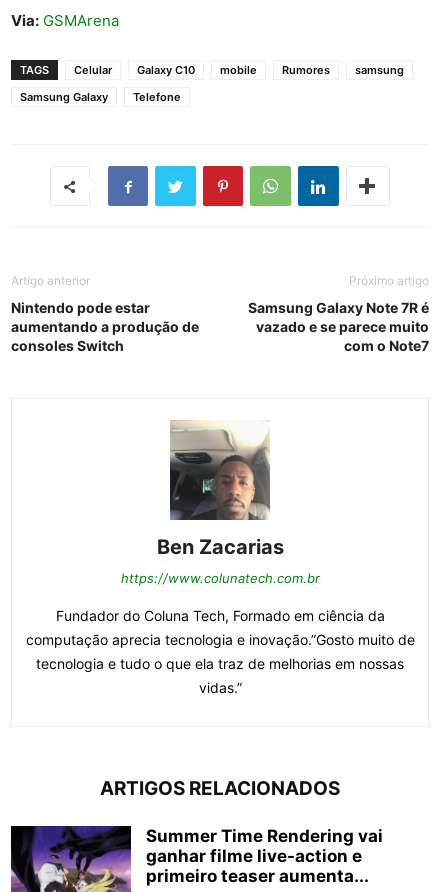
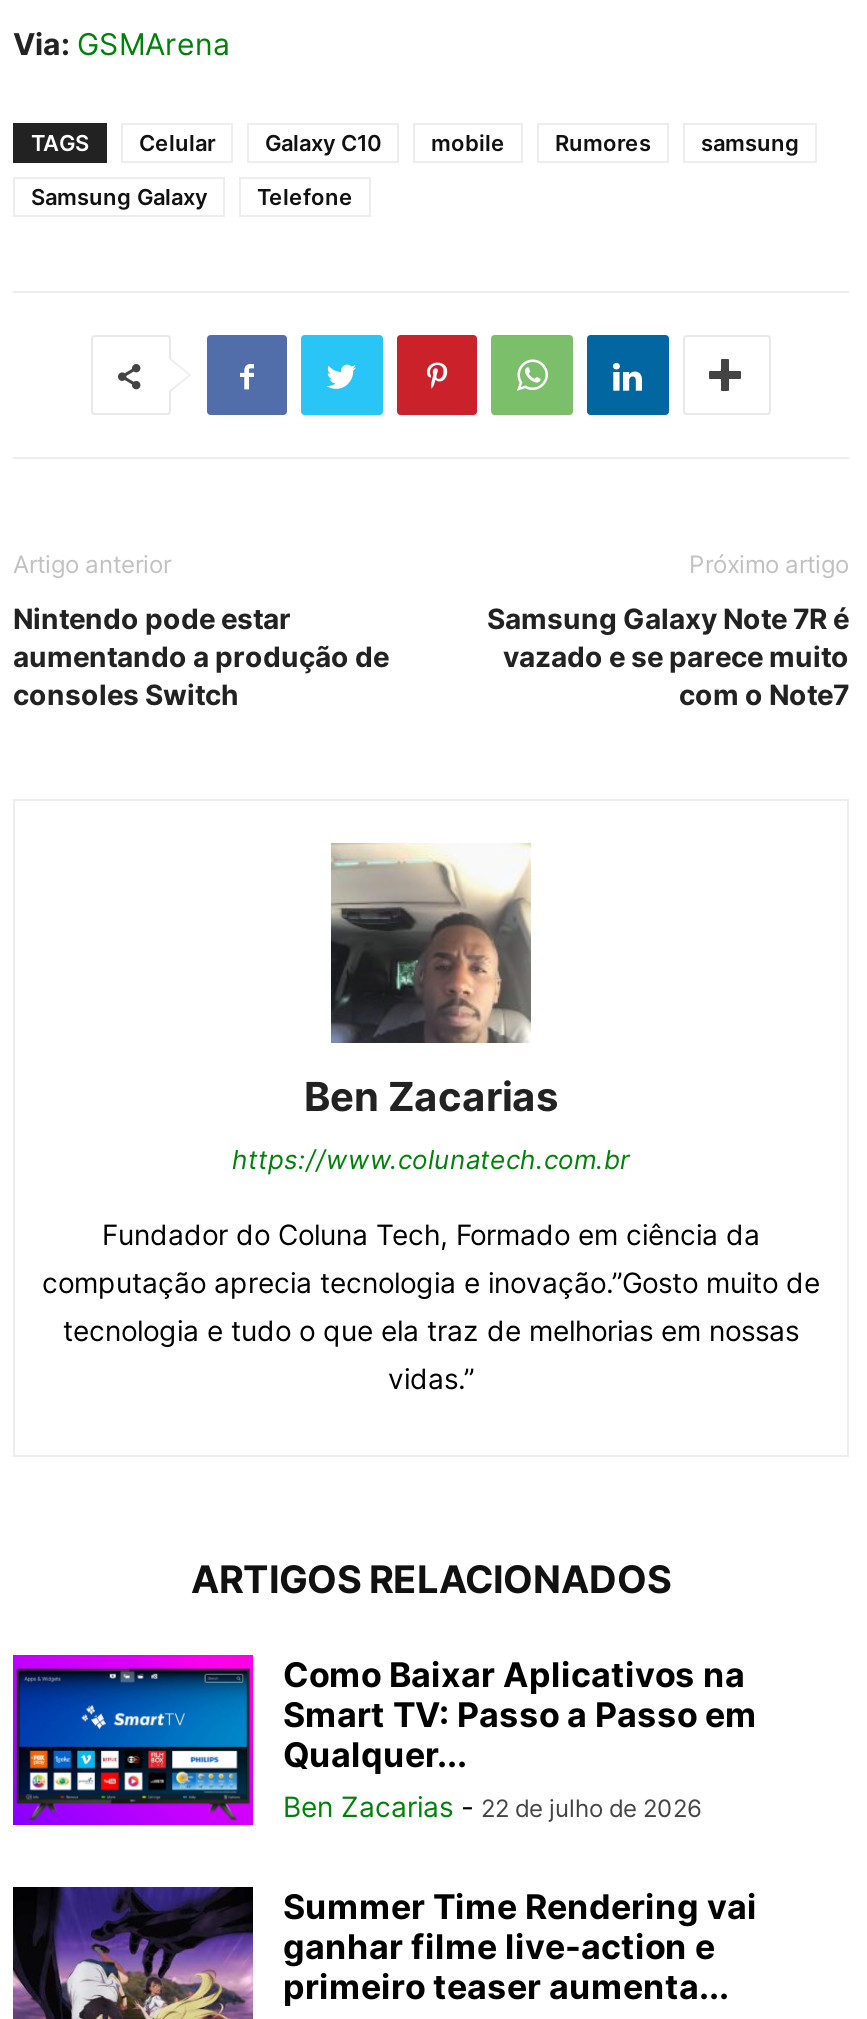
+ [image]
+ Como Baixar Aplicativos na
+ Smart TV: Passo a Passo em
+ Qualquer...
+ Ben Zacarias - 22 de julho de 2026
